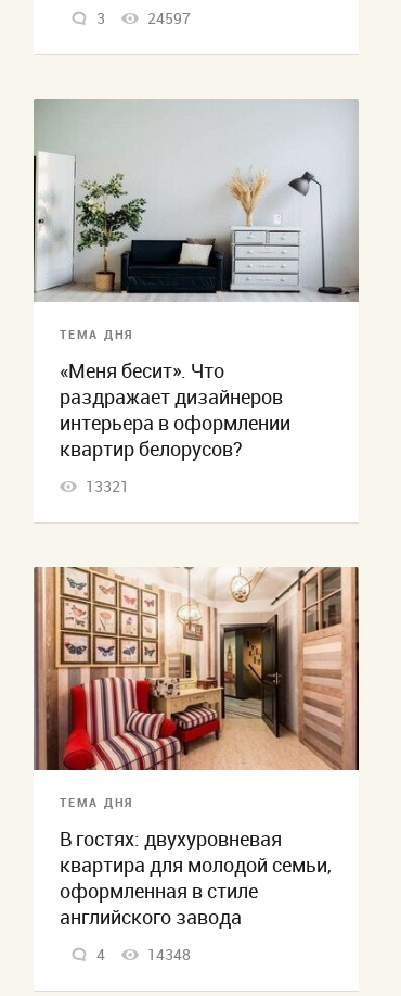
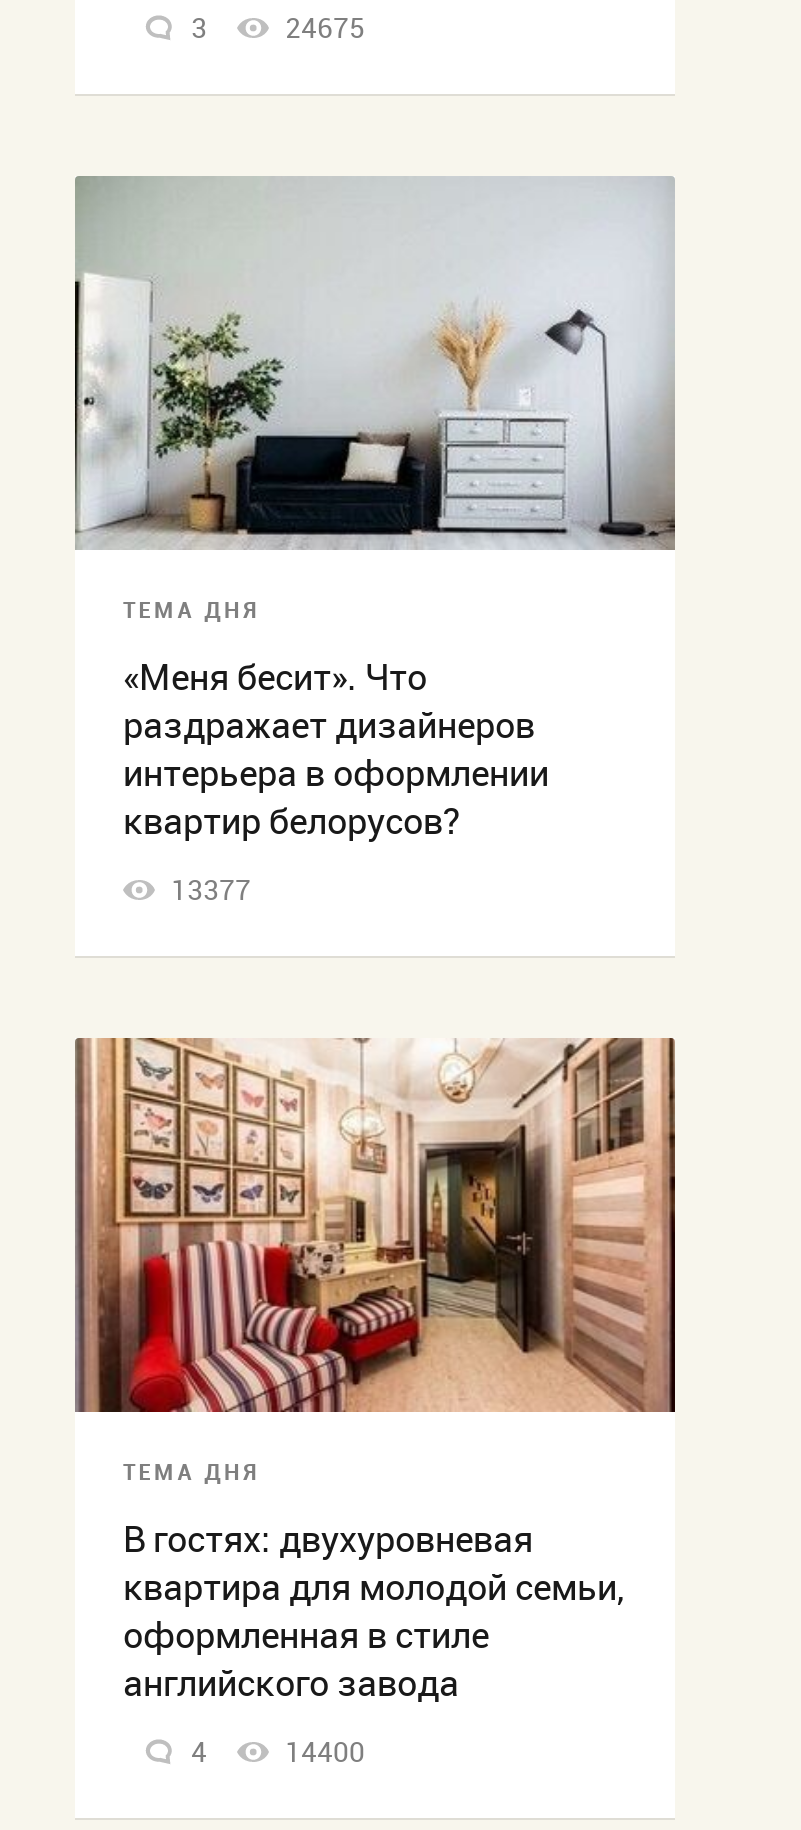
- 24597
+ 24675

- 13321
+ 13377

- 14348
+ 14400
